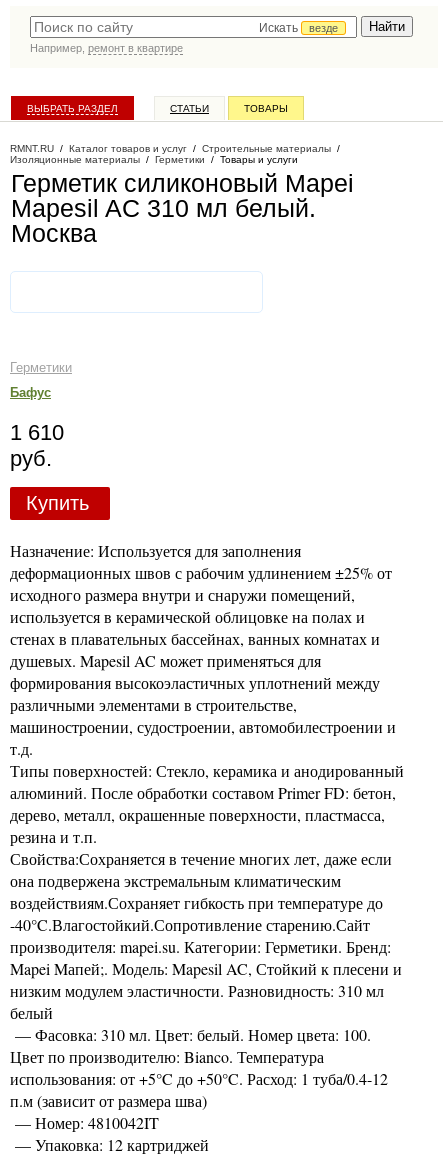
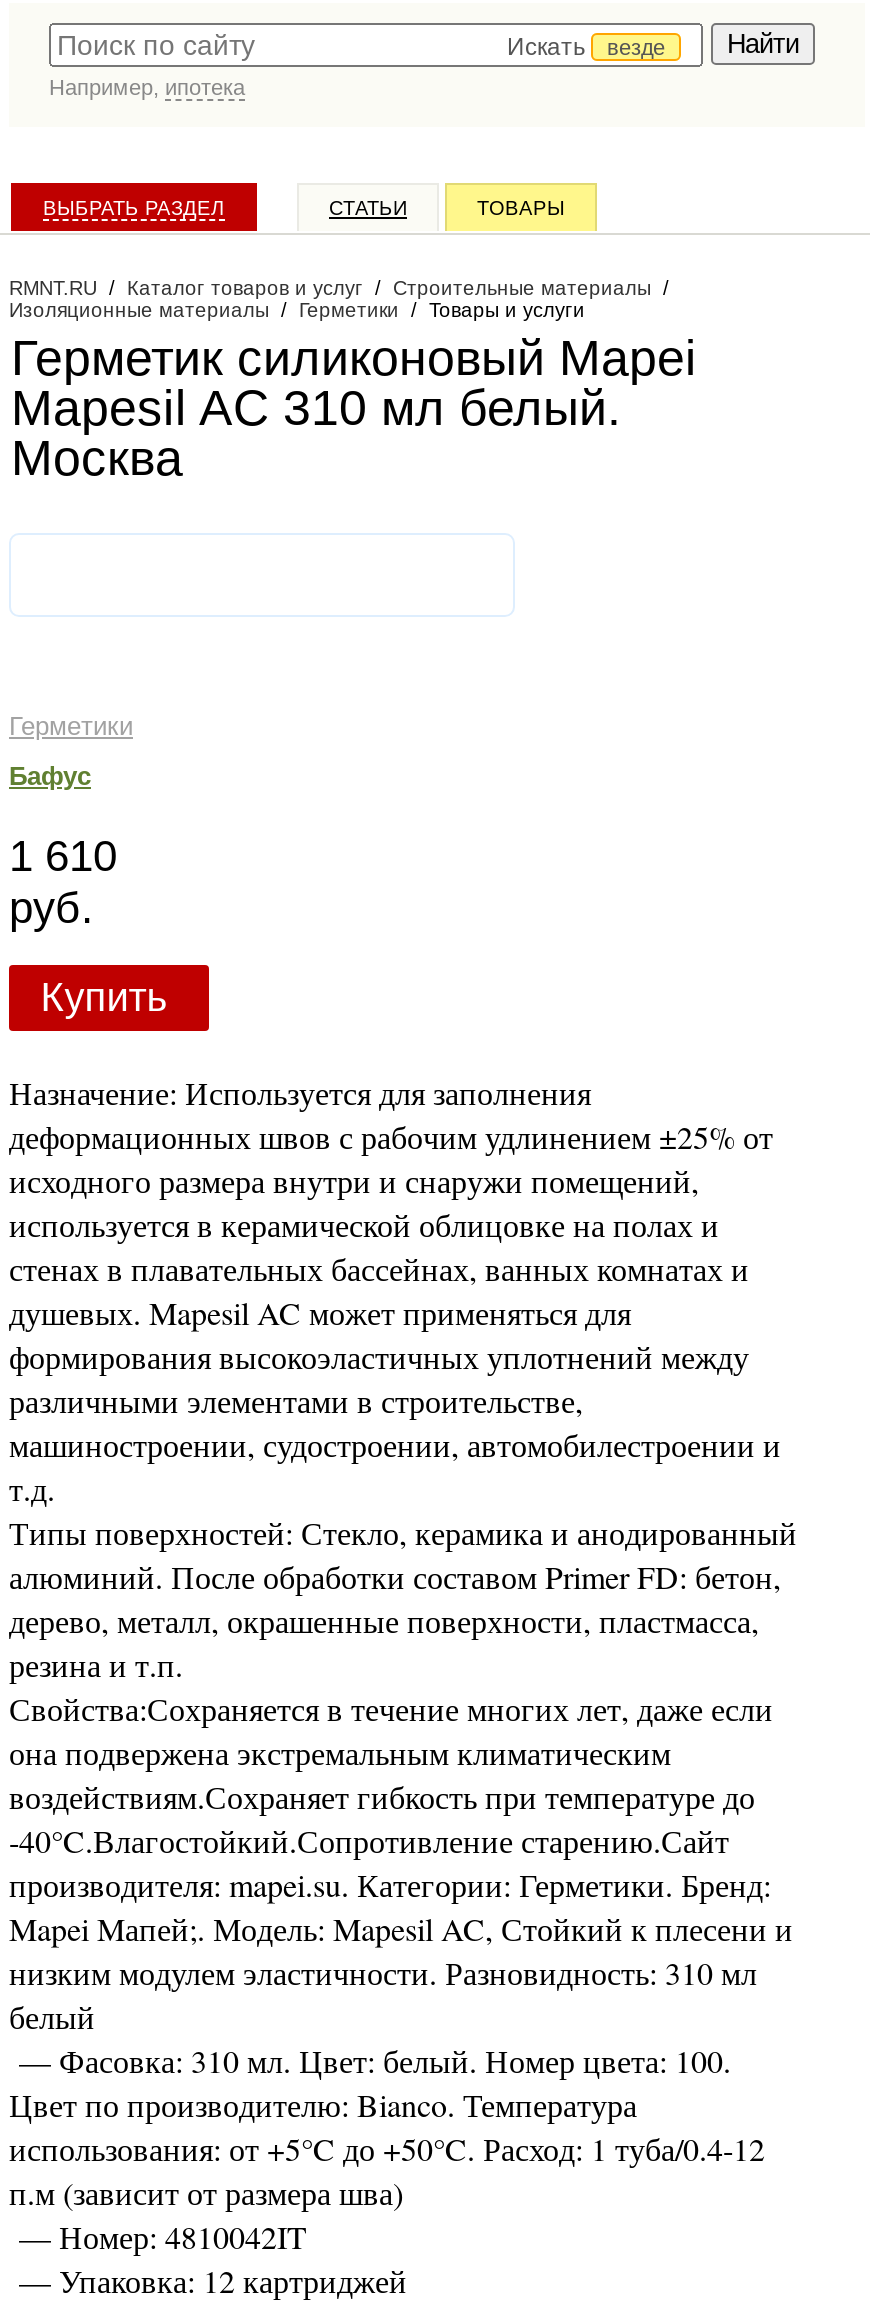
- Например, ремонт в квартире
+ Например, ипотека
